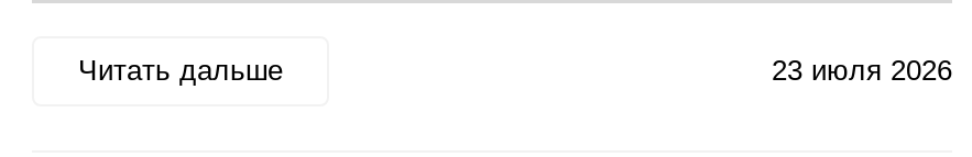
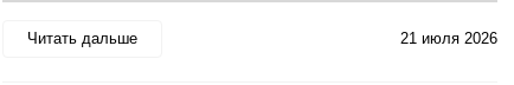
- 23 июля 2026
+ 21 июля 2026
